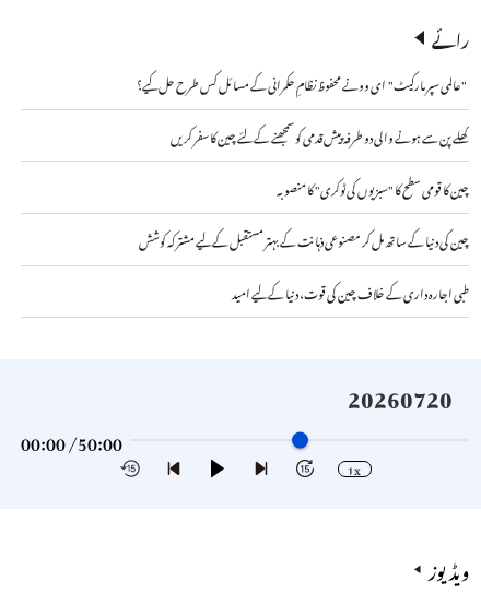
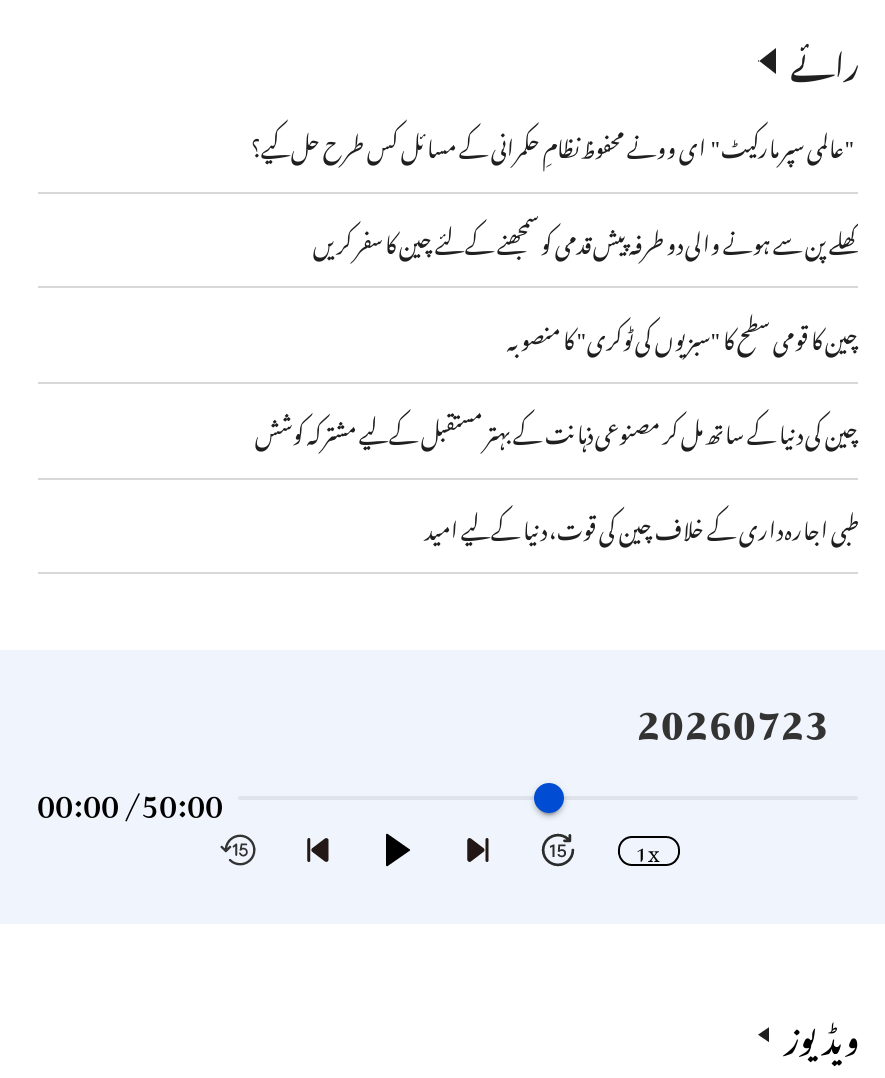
- 20260720
+ 20260723
